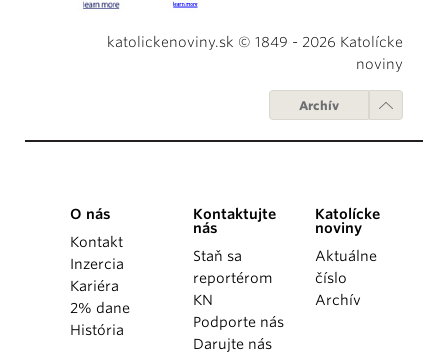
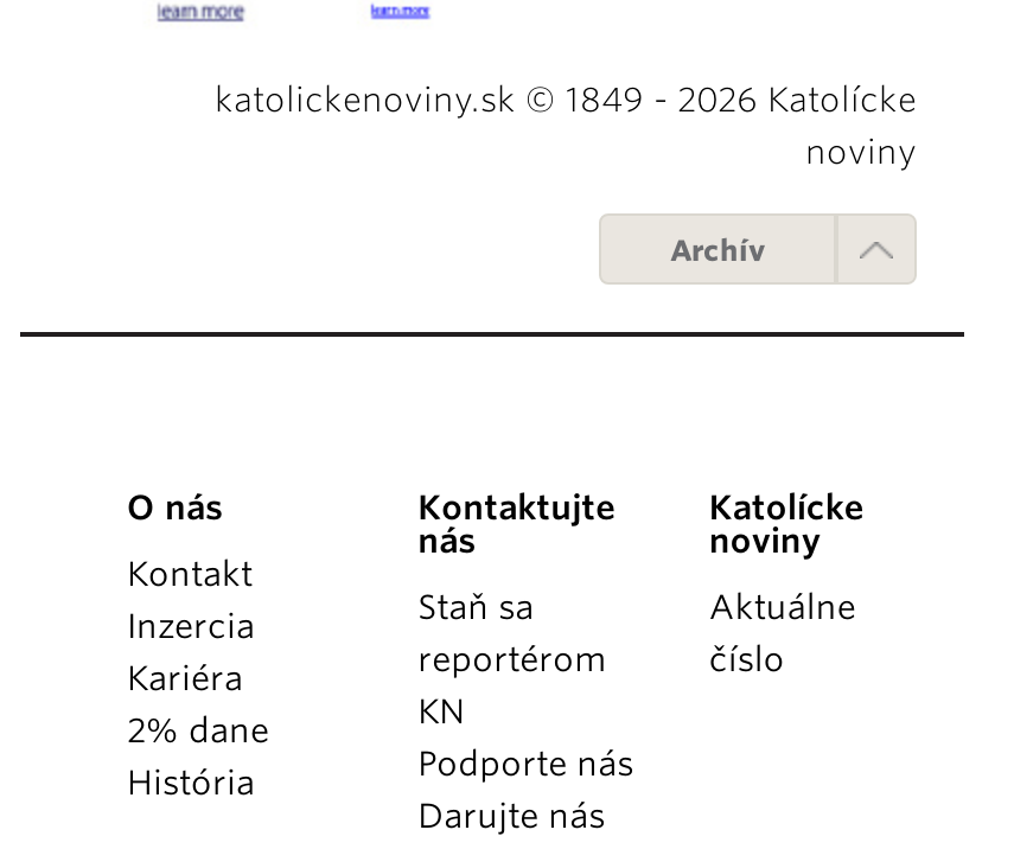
- Archív
